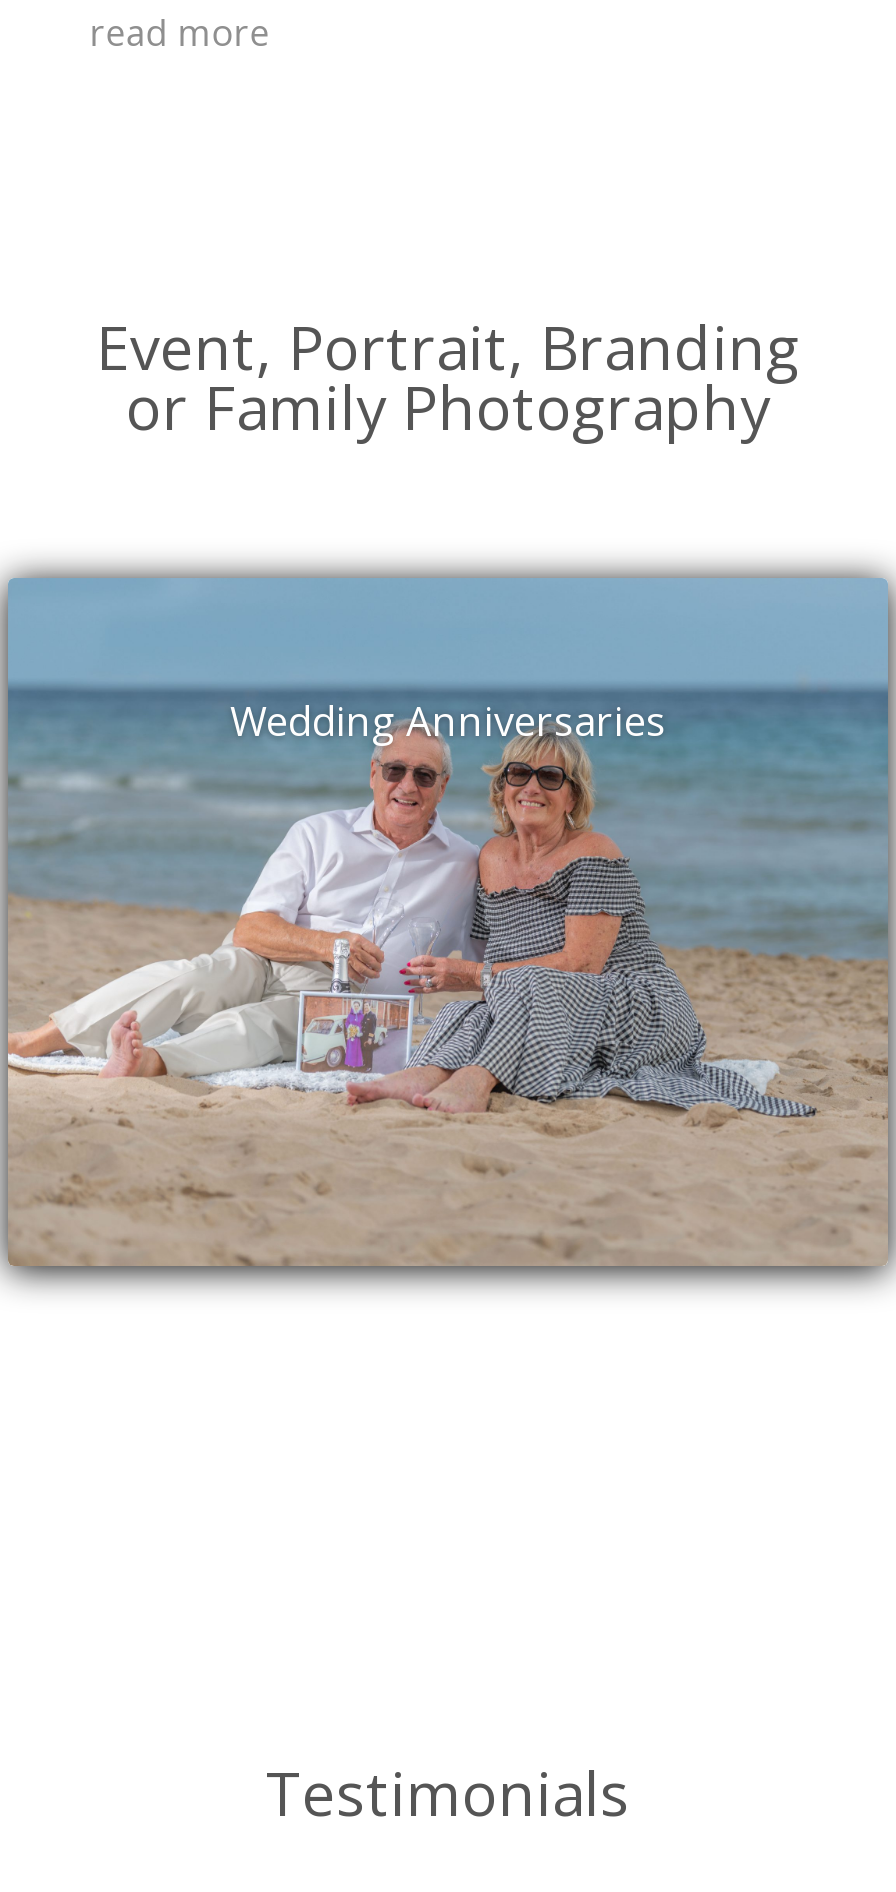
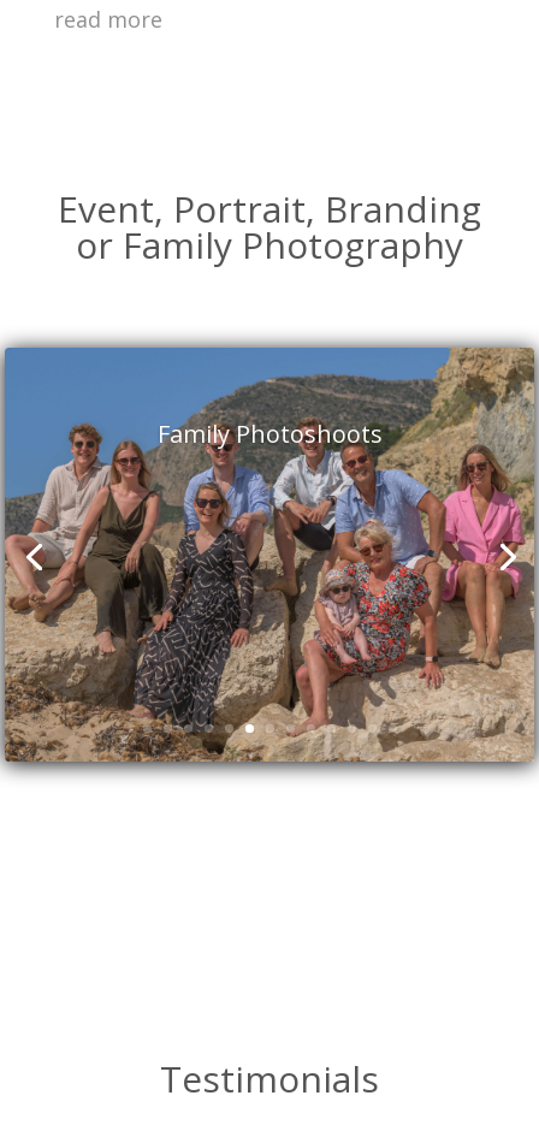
- [image]
- Wedding Anniversaries
+ [image]
+ Family Photoshoots
